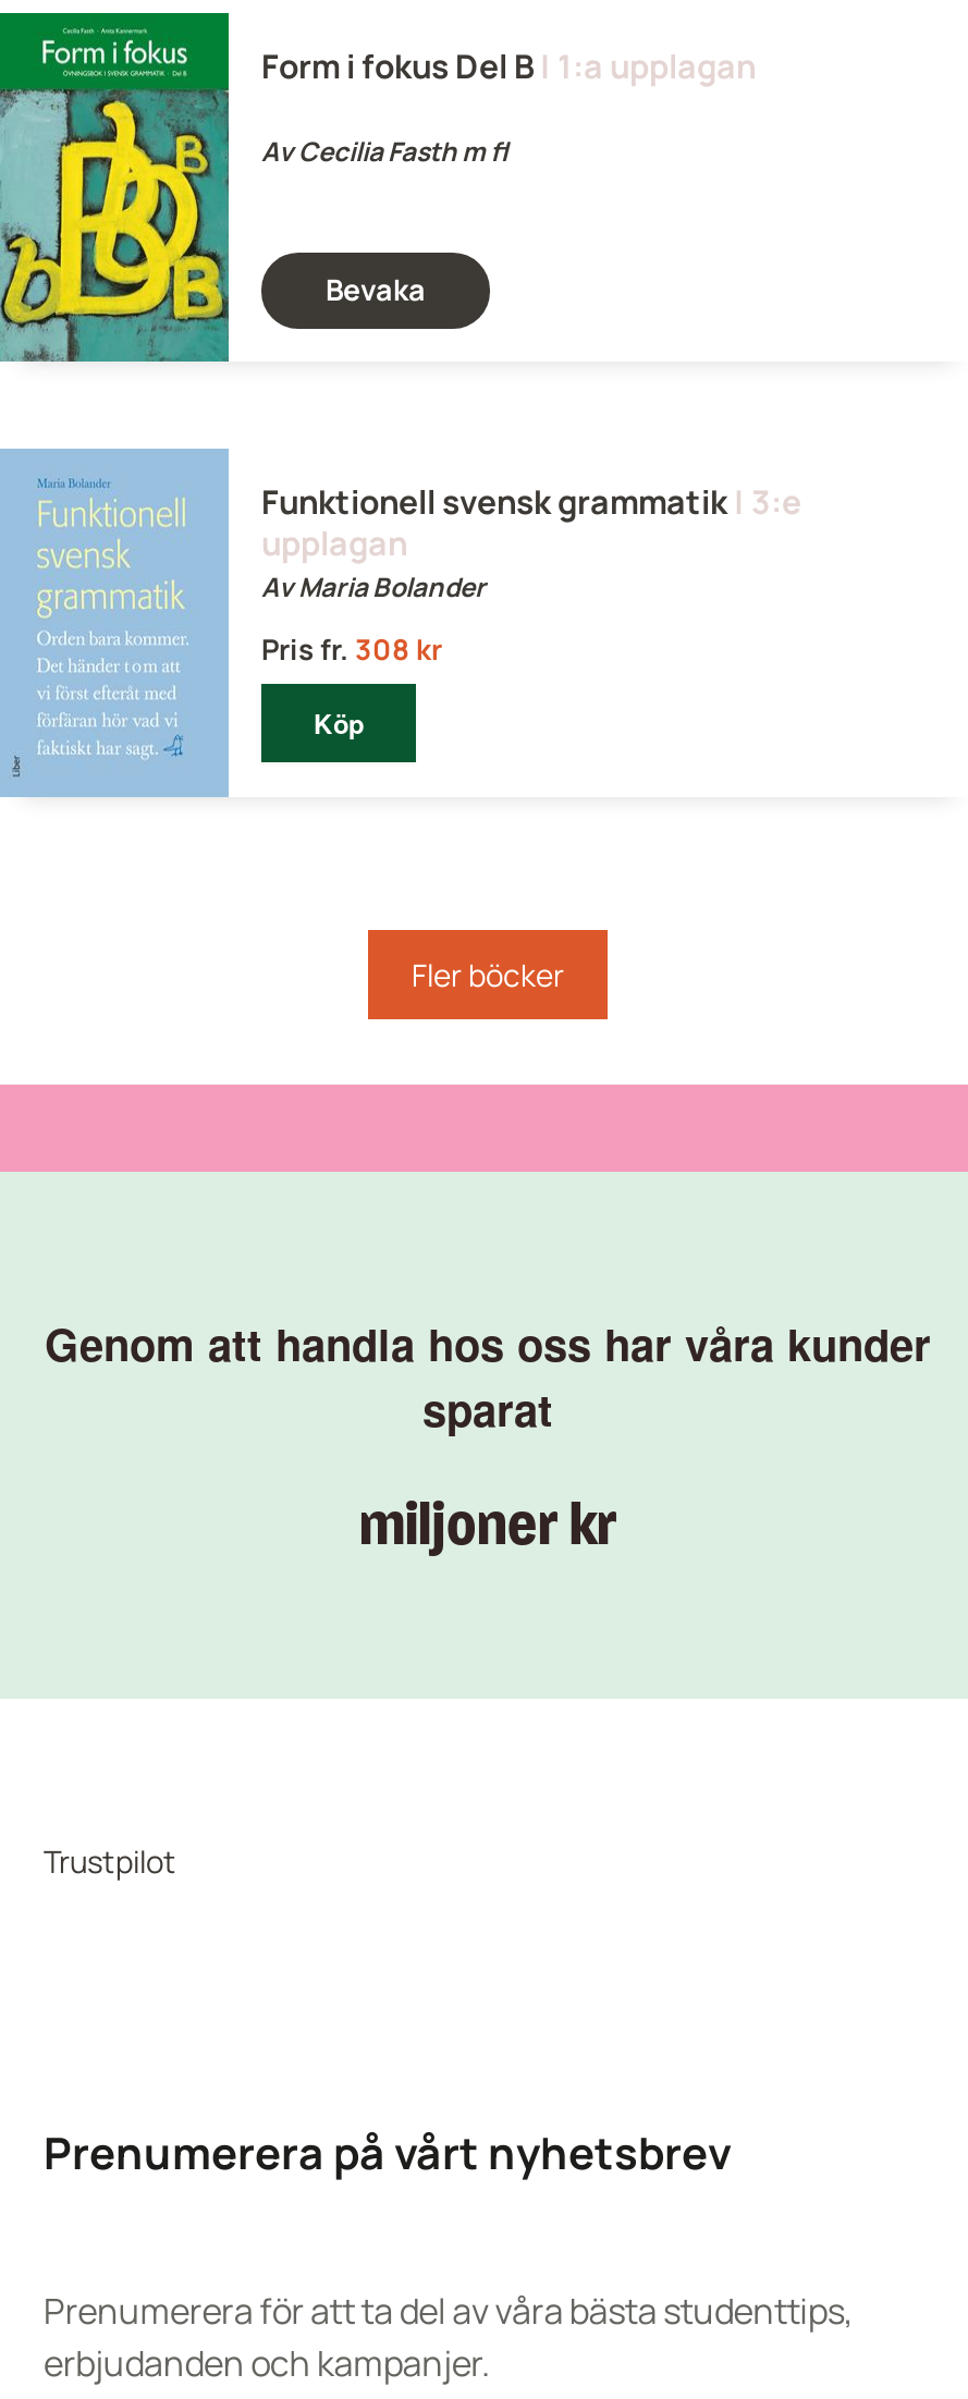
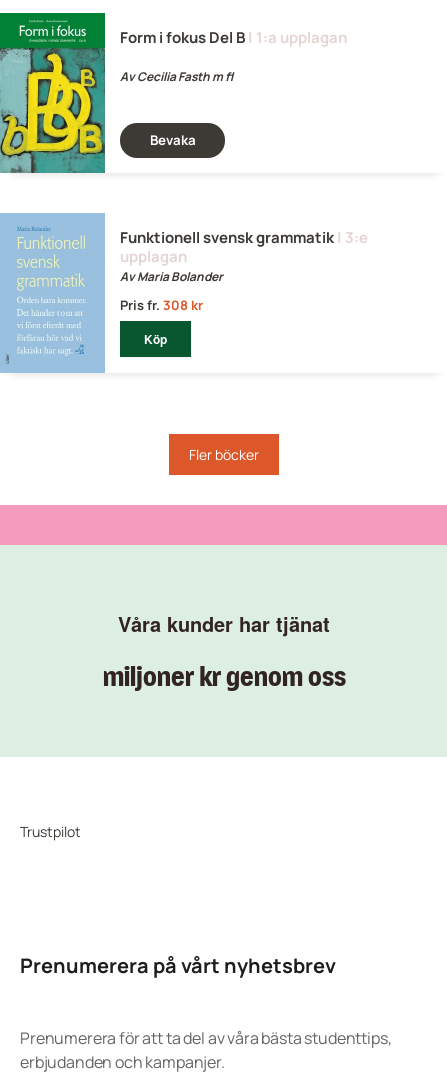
- Genom att handla hos oss har våra kunder
- sparat
+ Våra kunder har tjänat

- miljoner kr
+ miljoner kr genom oss
